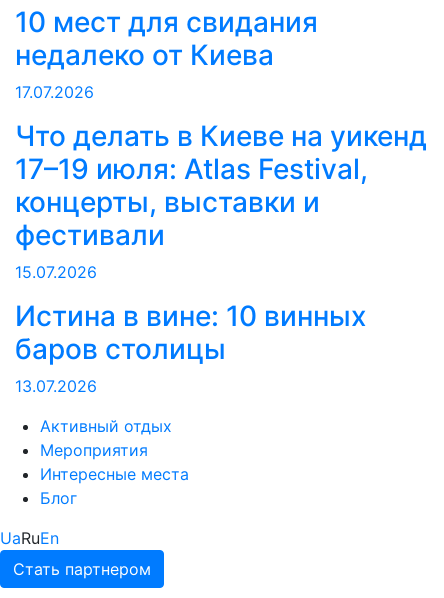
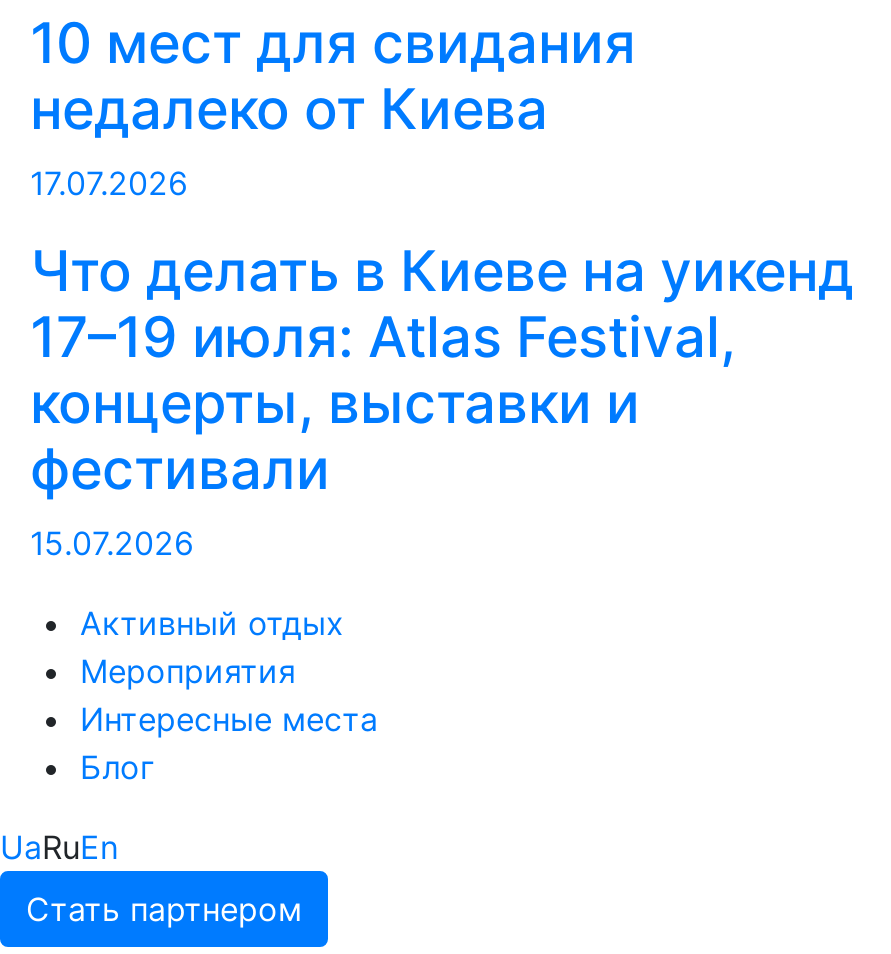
- Истина в вине: 10 винных
- баров столицы
- 13.07.2026
